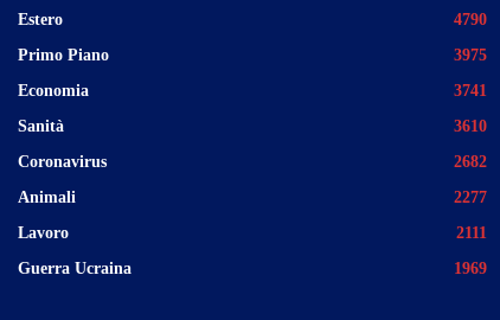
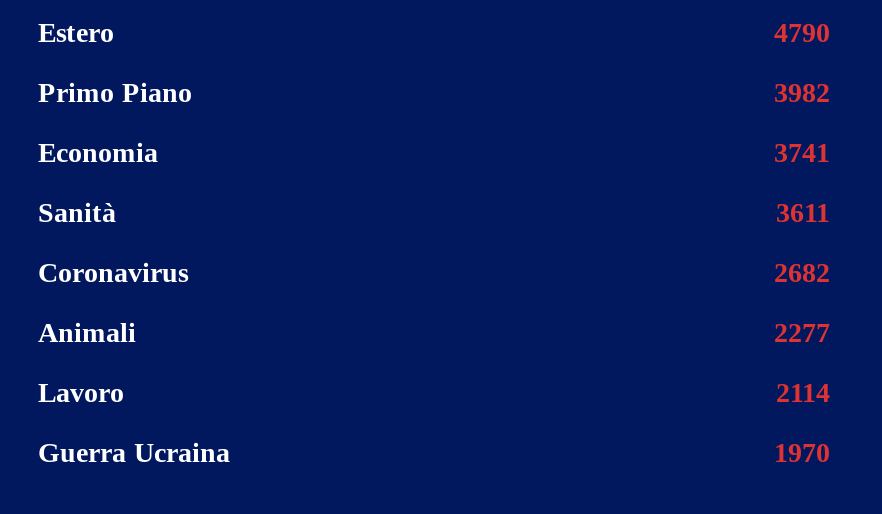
- 3975
+ 3982

- 3610
+ 3611

- 2111
+ 2114

- 1969
+ 1970
